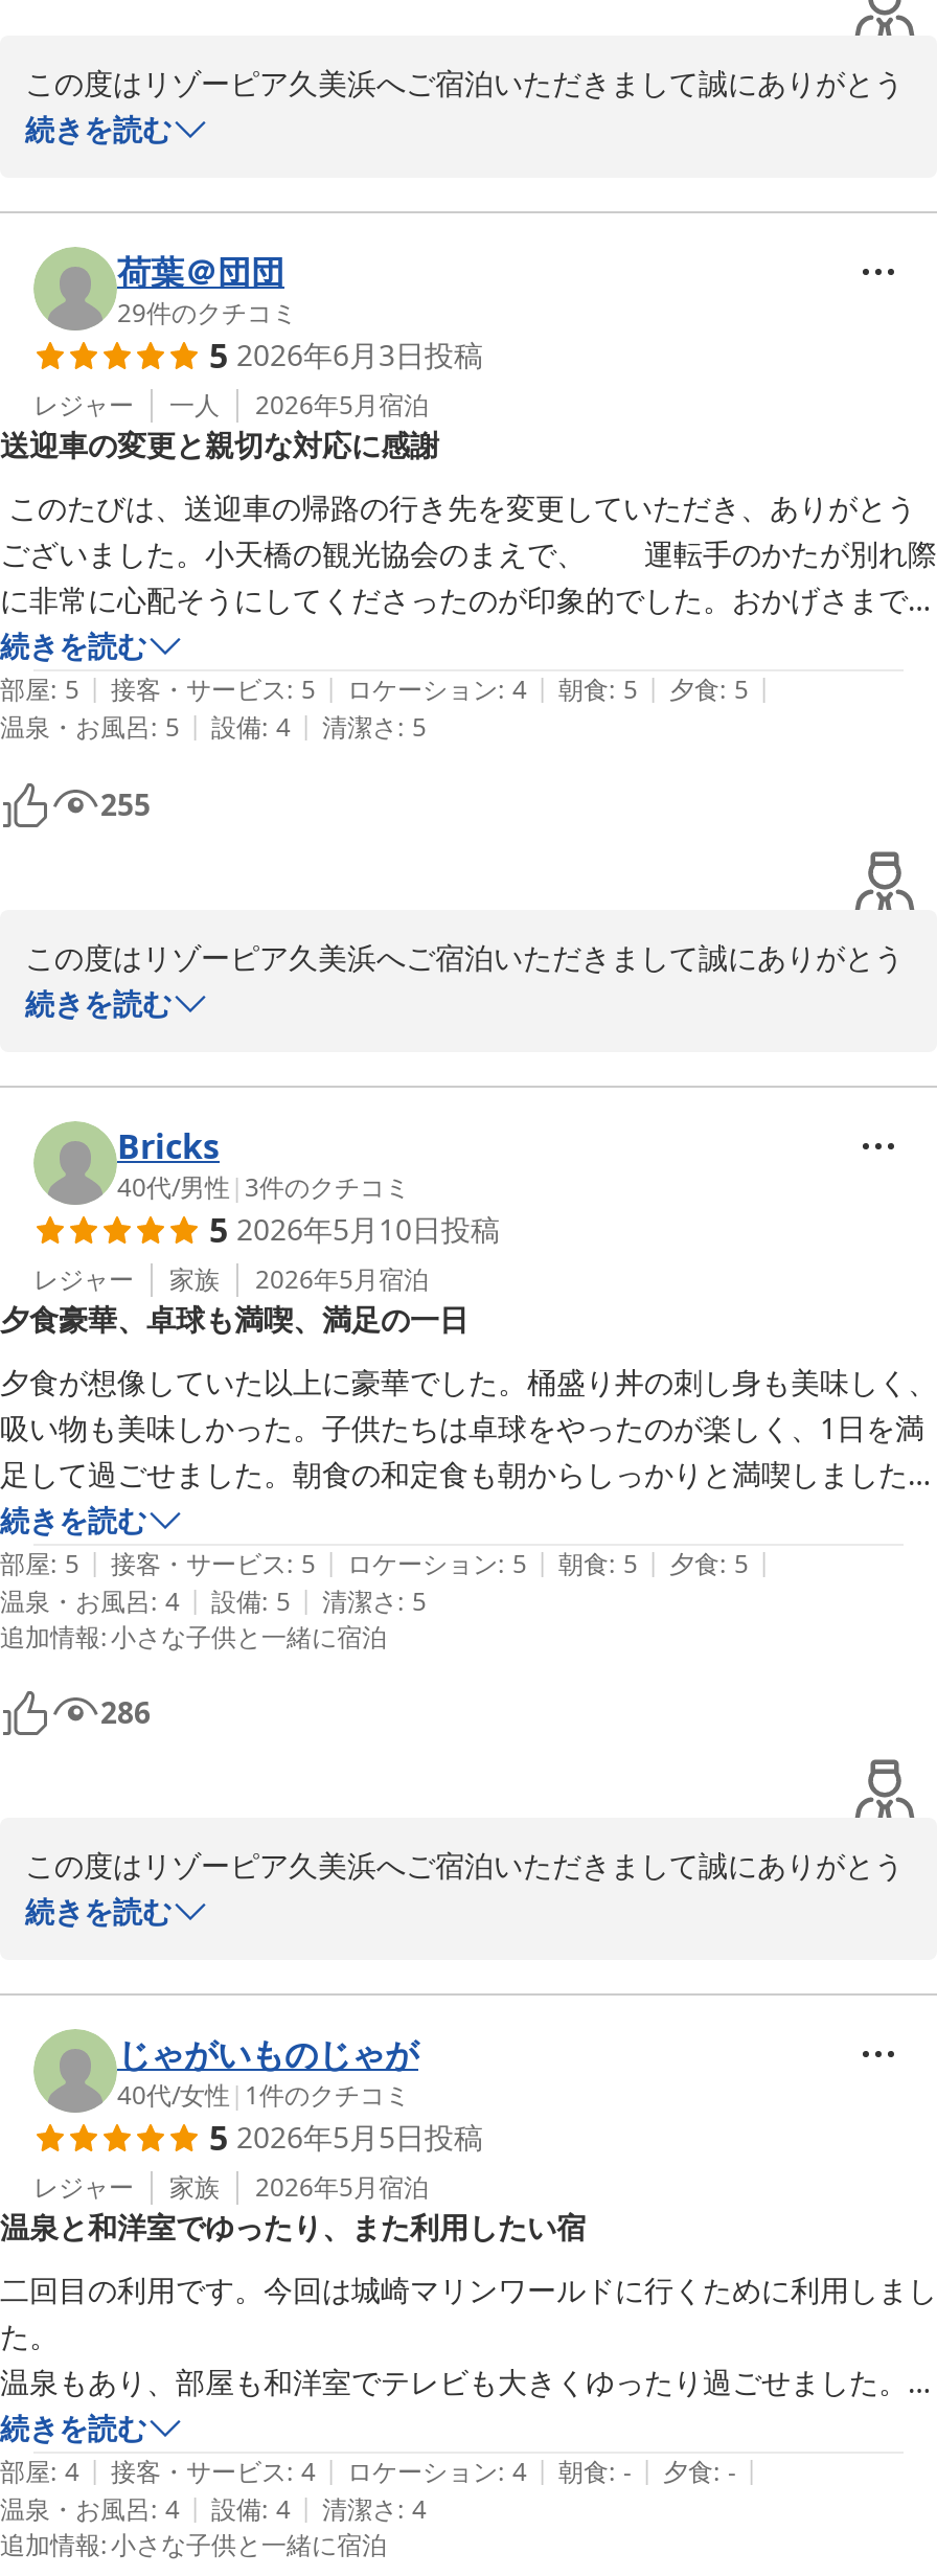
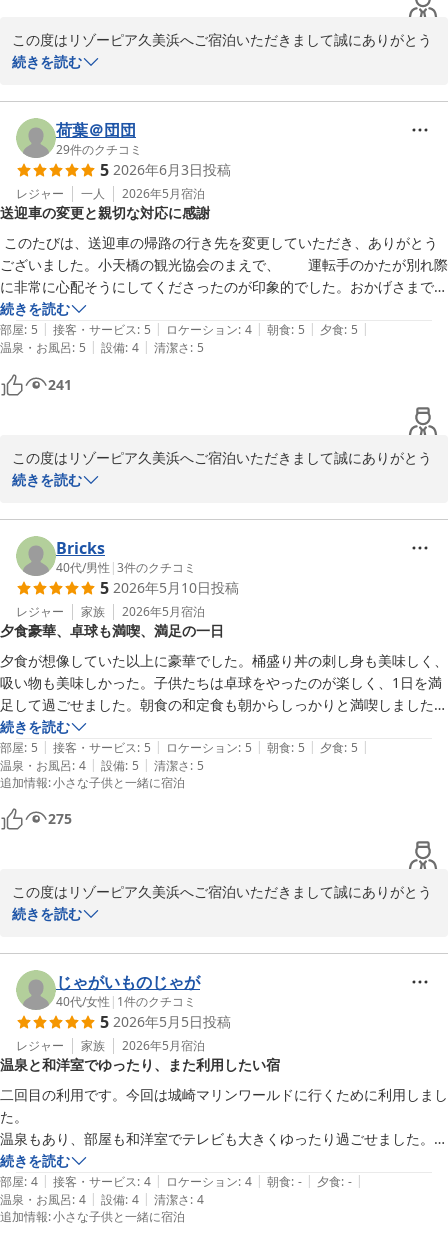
- 255
+ 241

- 286
+ 275
